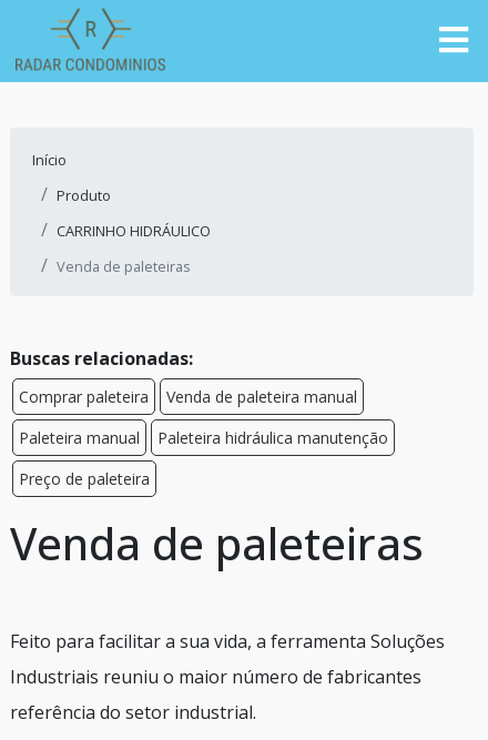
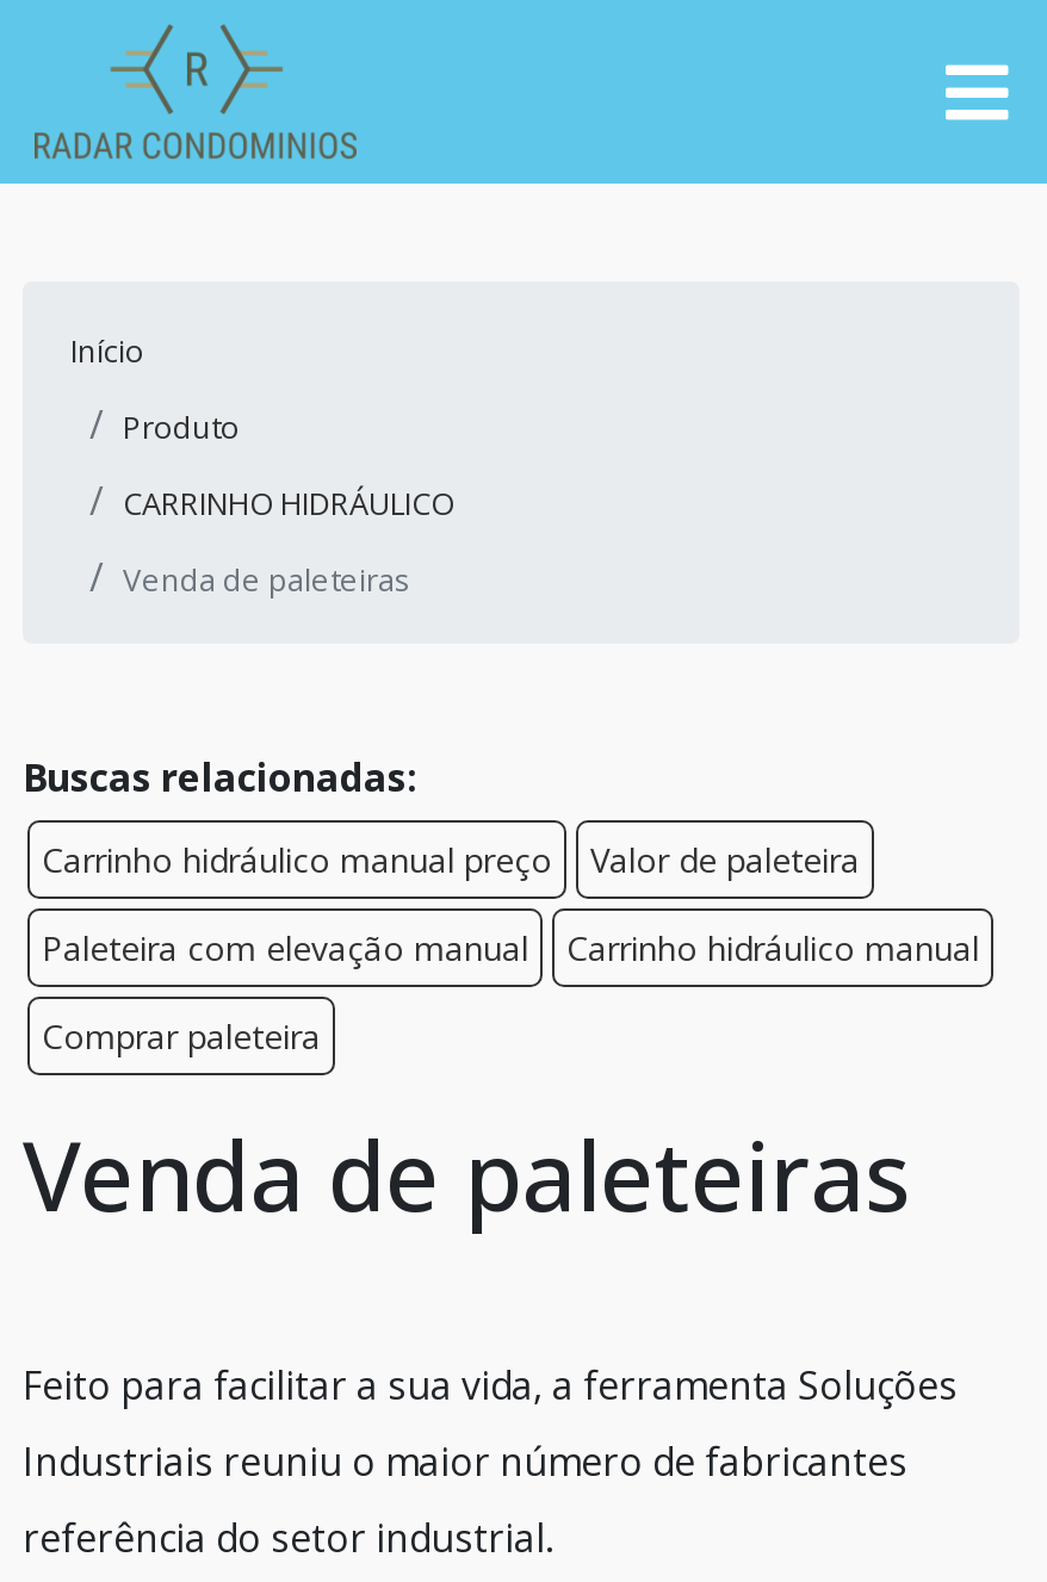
+ Carrinho hidráulico manual preço
+ Valor de paleteira
+ Paleteira com elevação manual
+ Carrinho hidráulico manual

- Venda de paleteira manual
- Paleteira manual
- Paleteira hidráulica manutenção
- Preço de paleteira

moved down: Comprar paleteira
